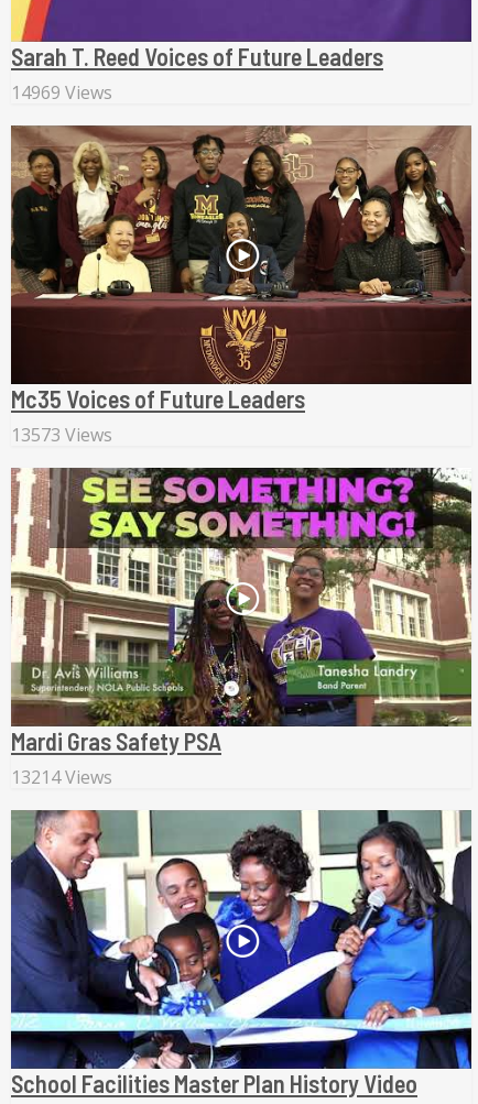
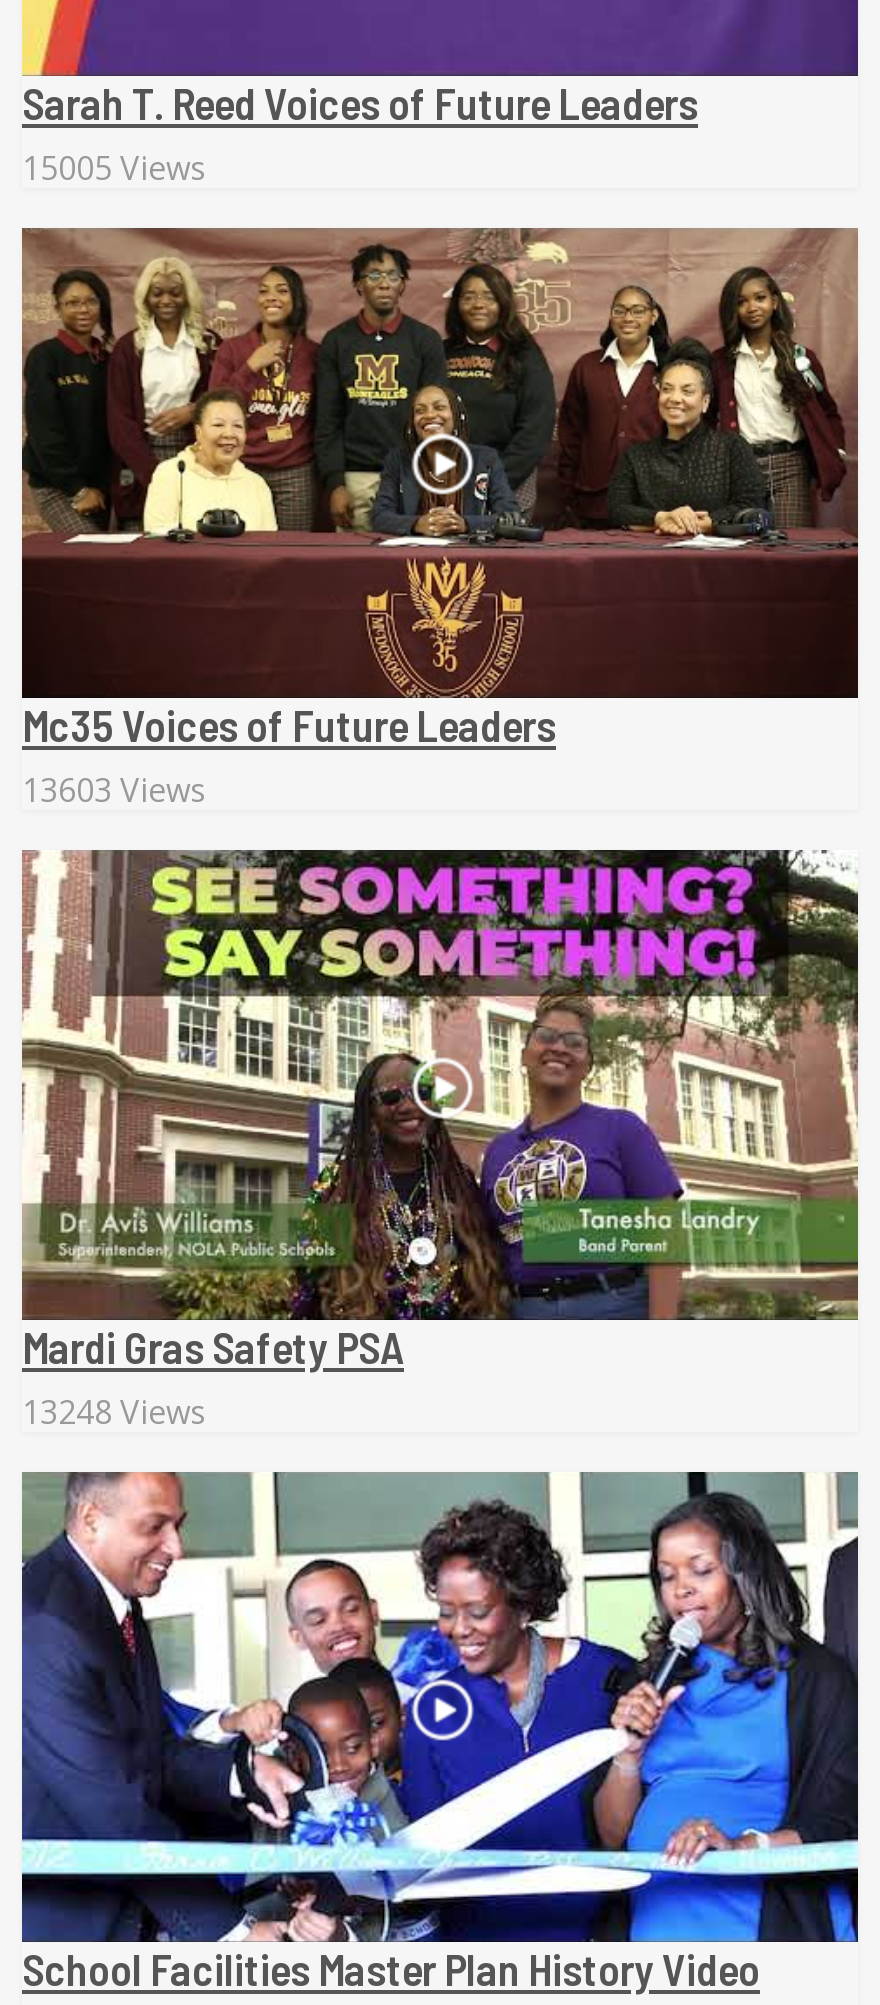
- 14969 Views
+ 15005 Views

- 13573 Views
+ 13603 Views

- 13214 Views
+ 13248 Views
